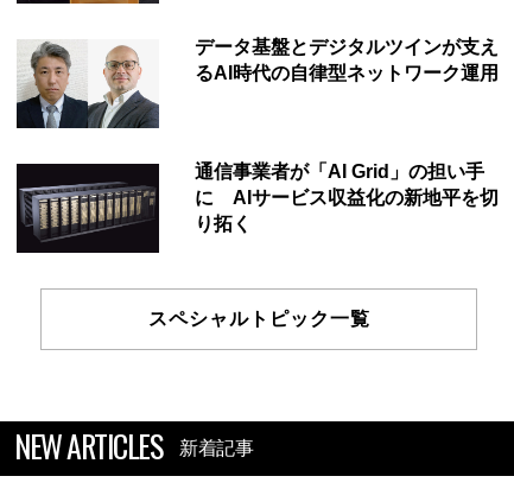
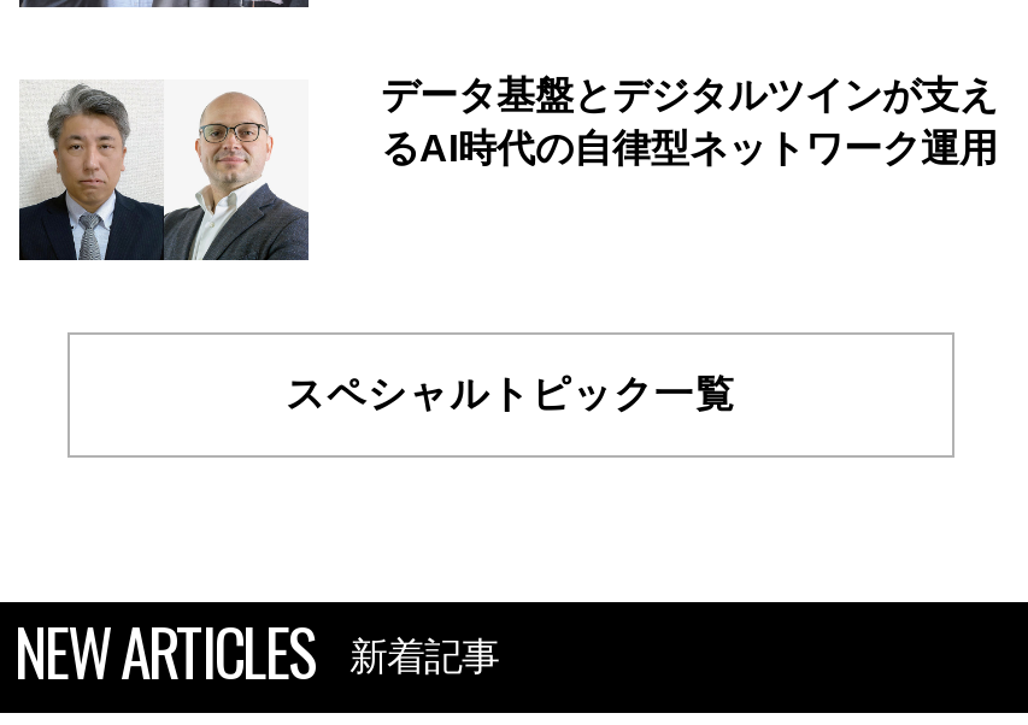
- [image]
- 通信事業者が「AI Grid」の担い手
- に AIサービス収益化の新地平を切
- り拓く
